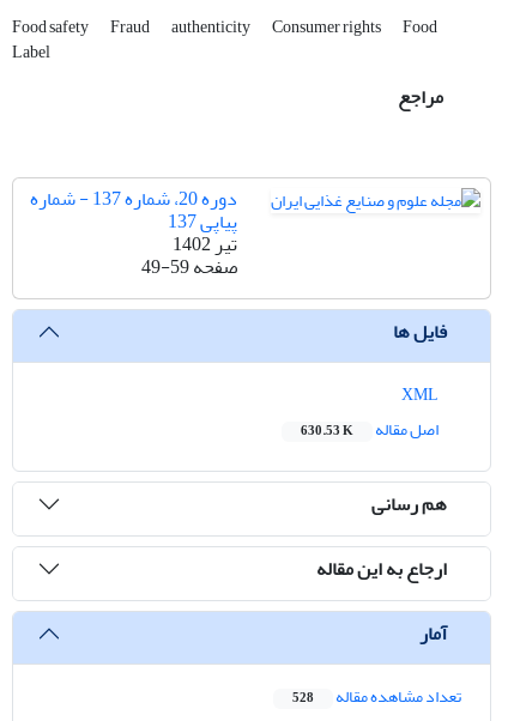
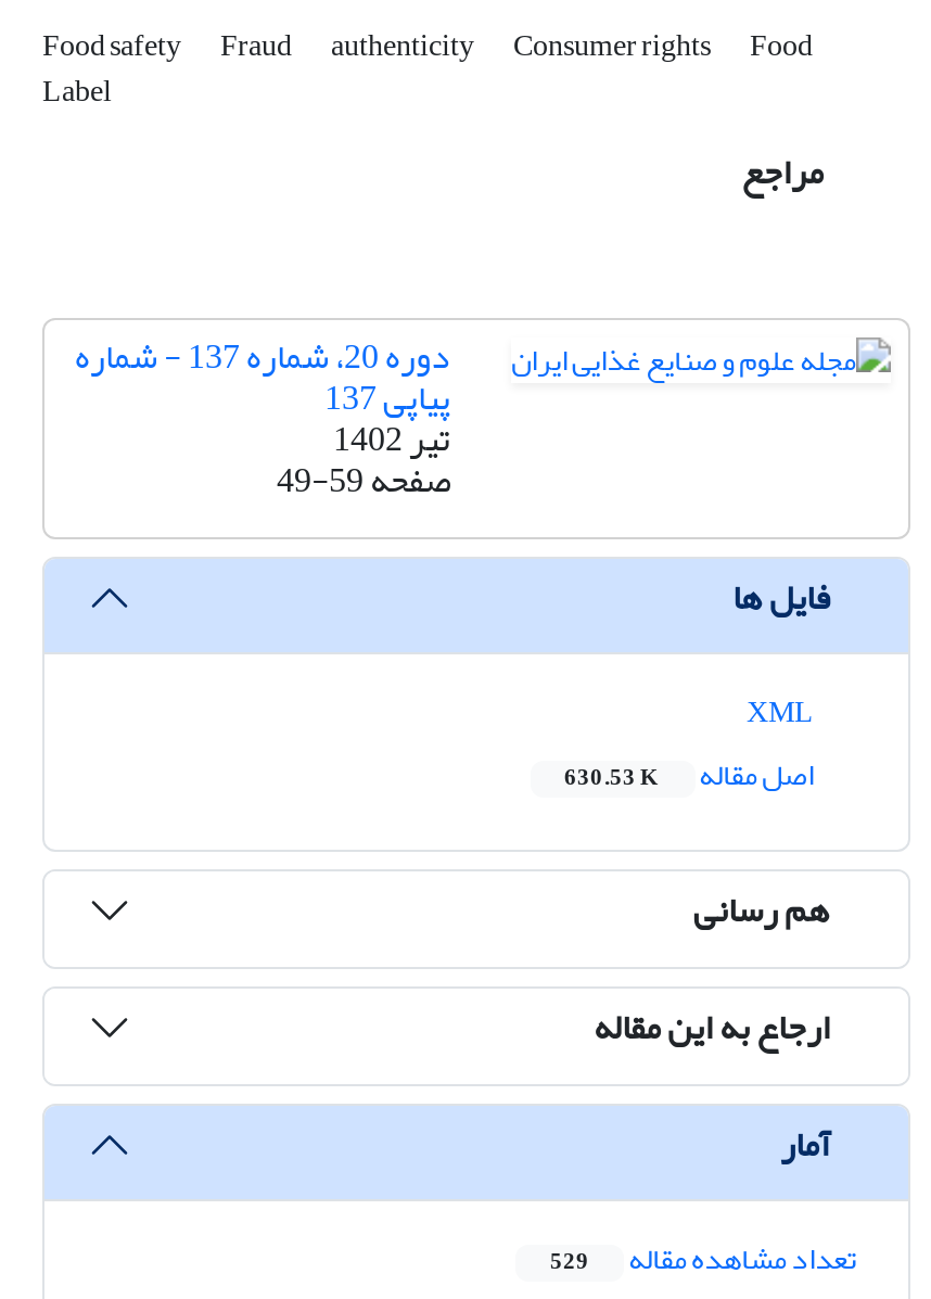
- تعداد مشاهده مقاله 528
+ تعداد مشاهده مقاله 529
